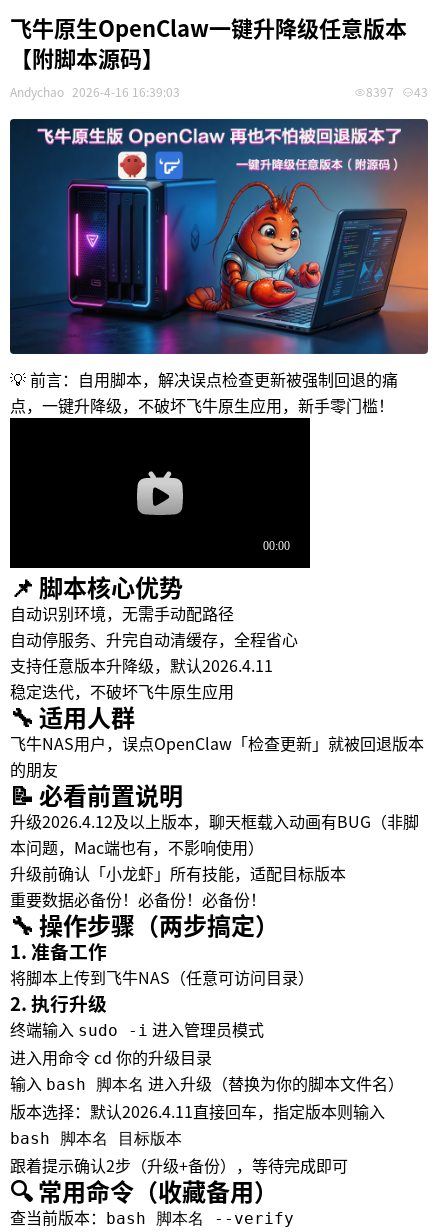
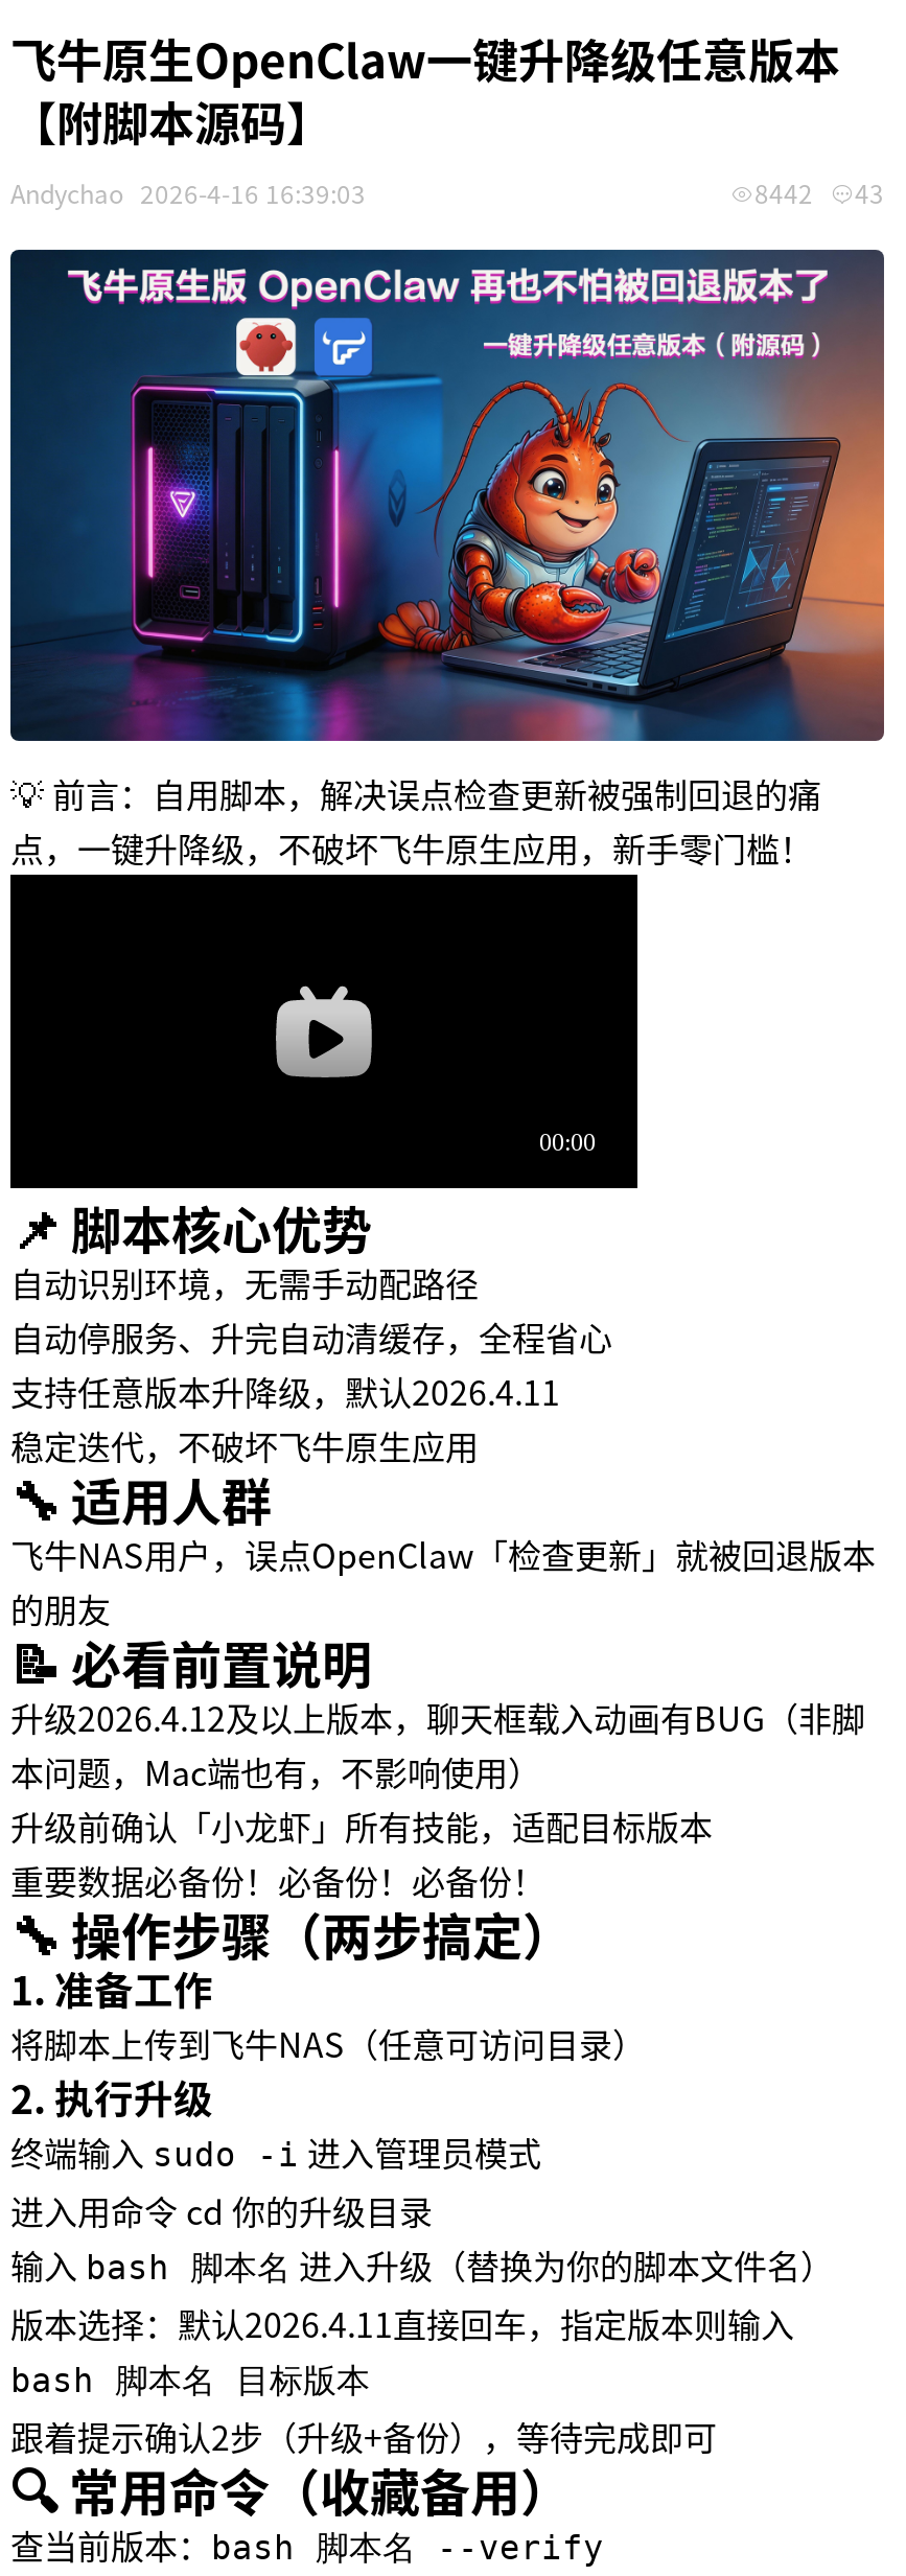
- 8397 43
+ 8442 43
